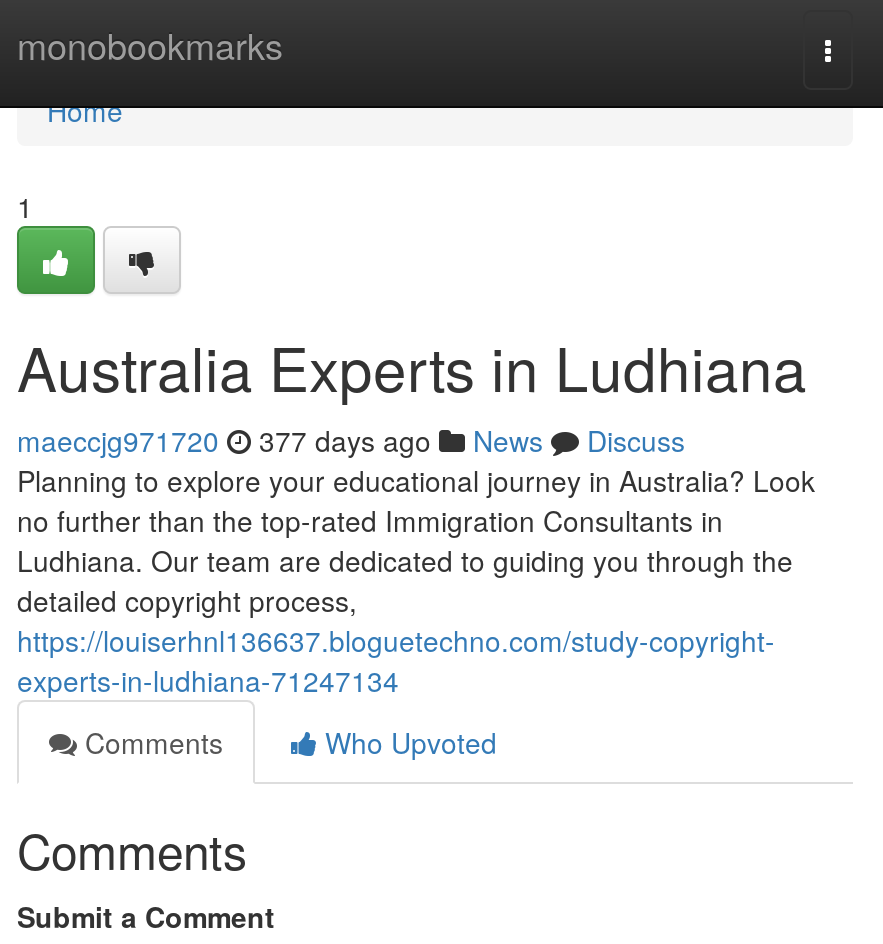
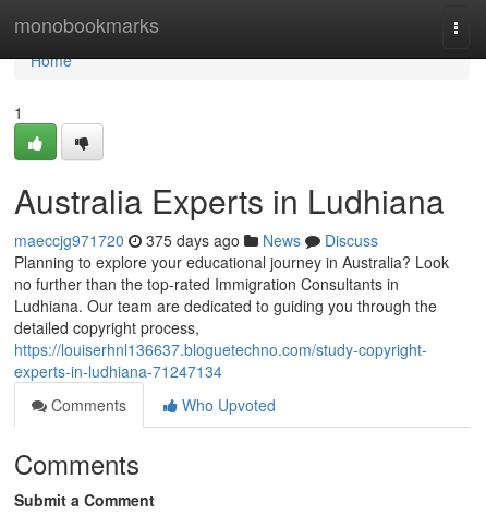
- maeccjg971720 377 days ago News Discuss
+ maeccjg971720 375 days ago News Discuss
